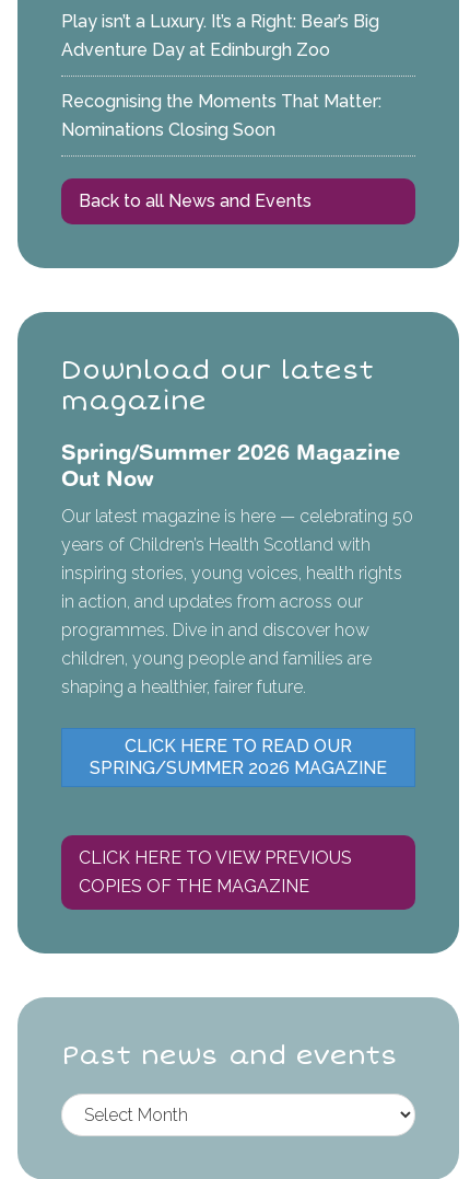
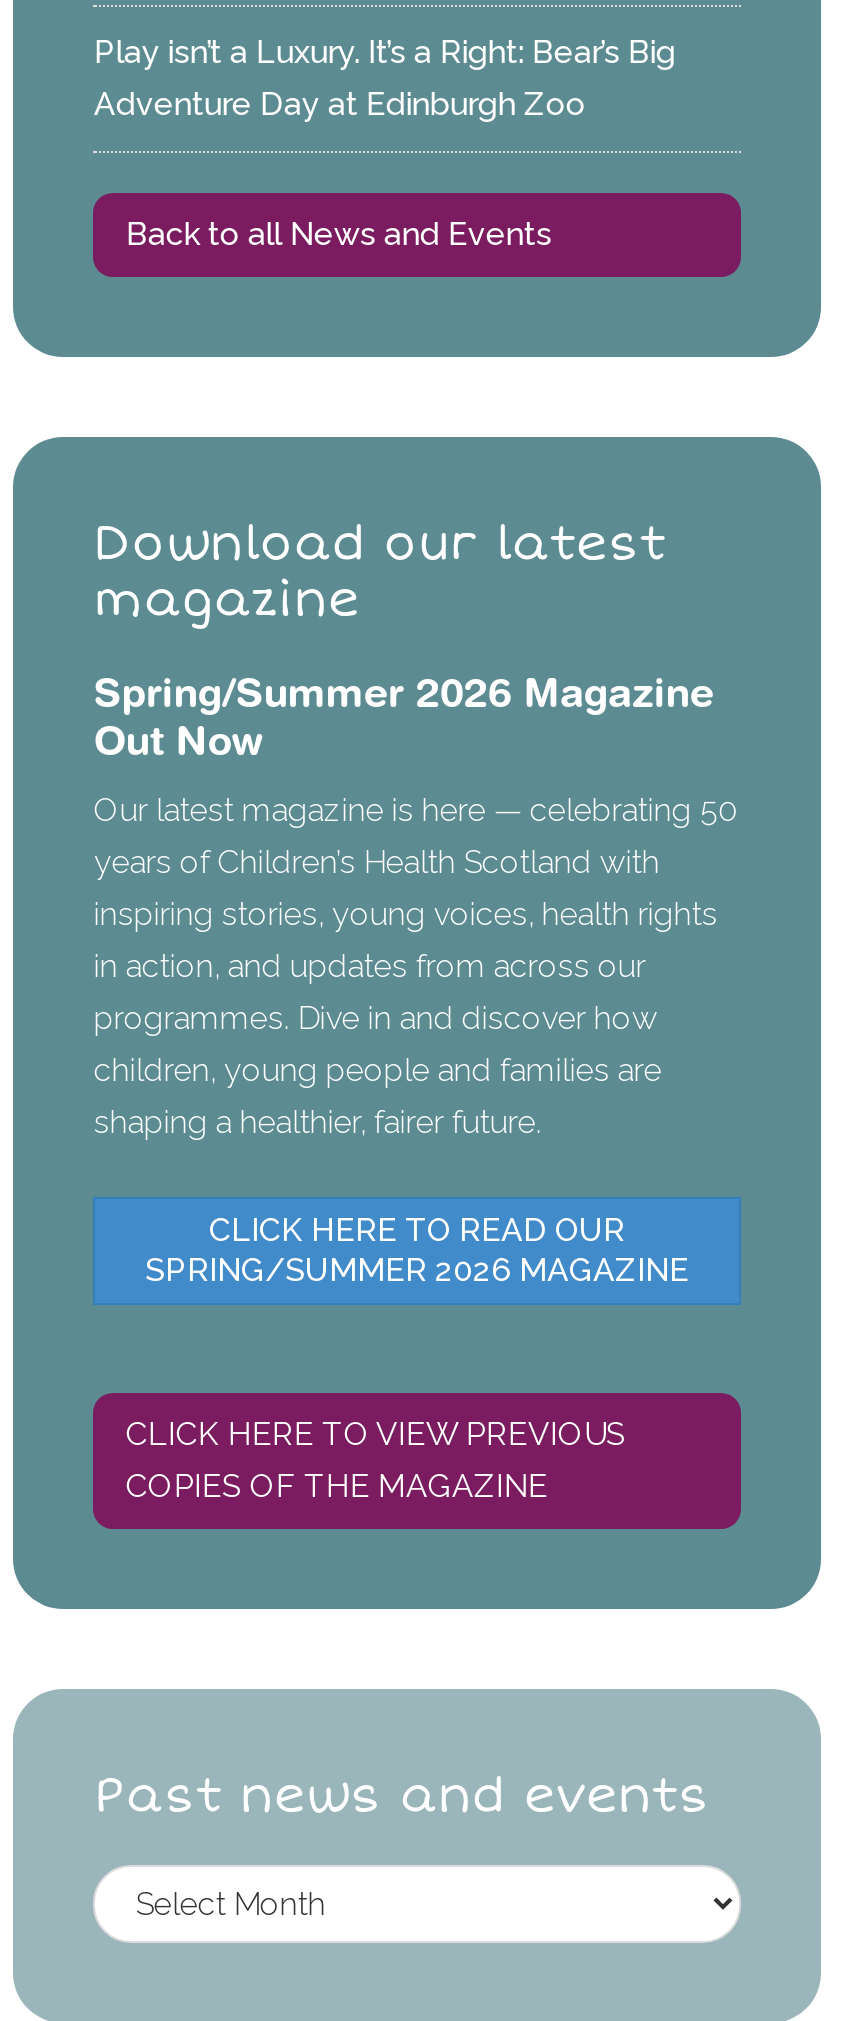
- Recognising the Moments That Matter:
- Nominations Closing Soon
